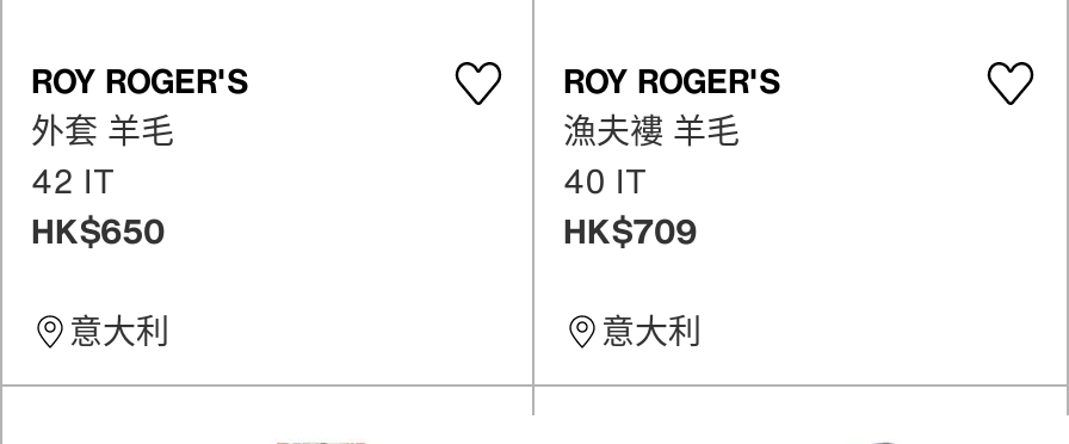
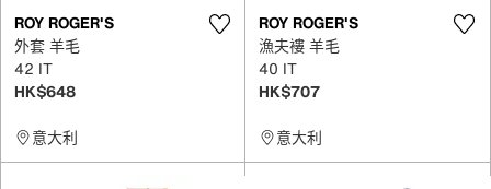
- HK$650
+ HK$648

- HK$709
+ HK$707
